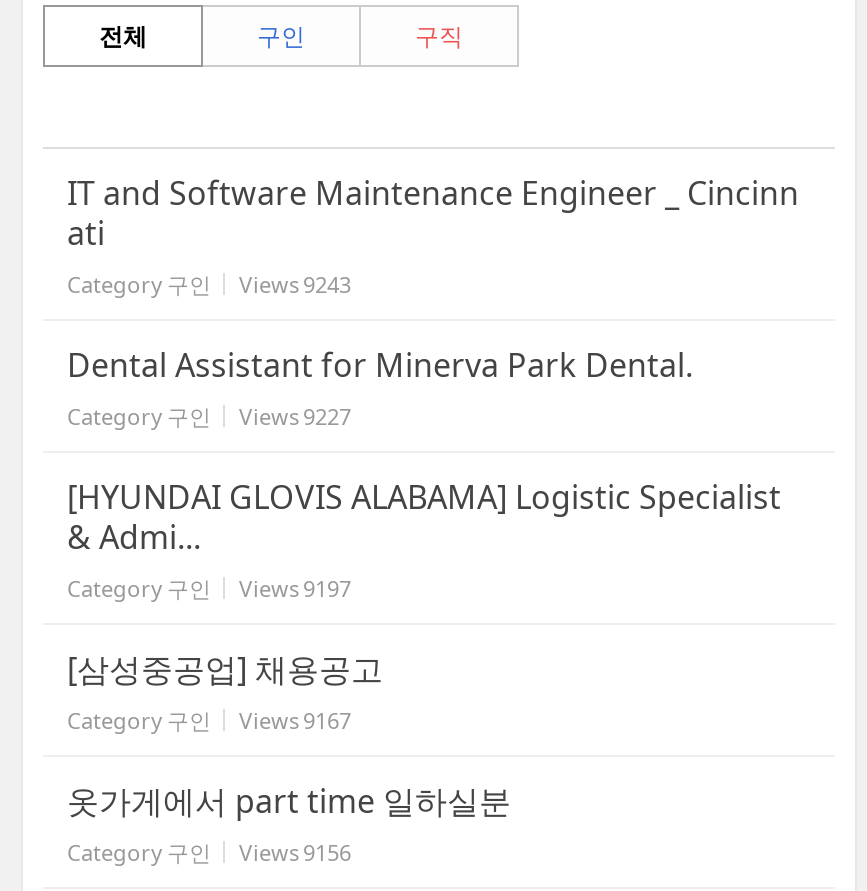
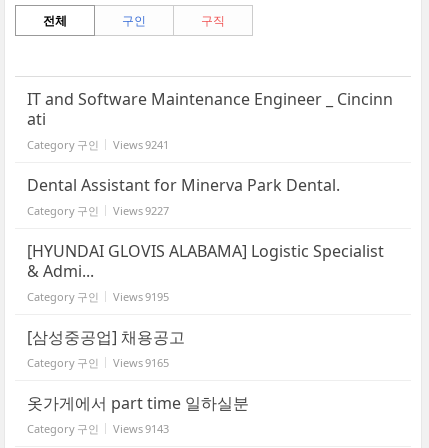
- Category 구인 Views 9243
+ Category 구인 Views 9241

- Category 구인 Views 9197
+ Category 구인 Views 9195

- Category 구인 Views 9167
+ Category 구인 Views 9165

- Category 구인 Views 9156
+ Category 구인 Views 9143
